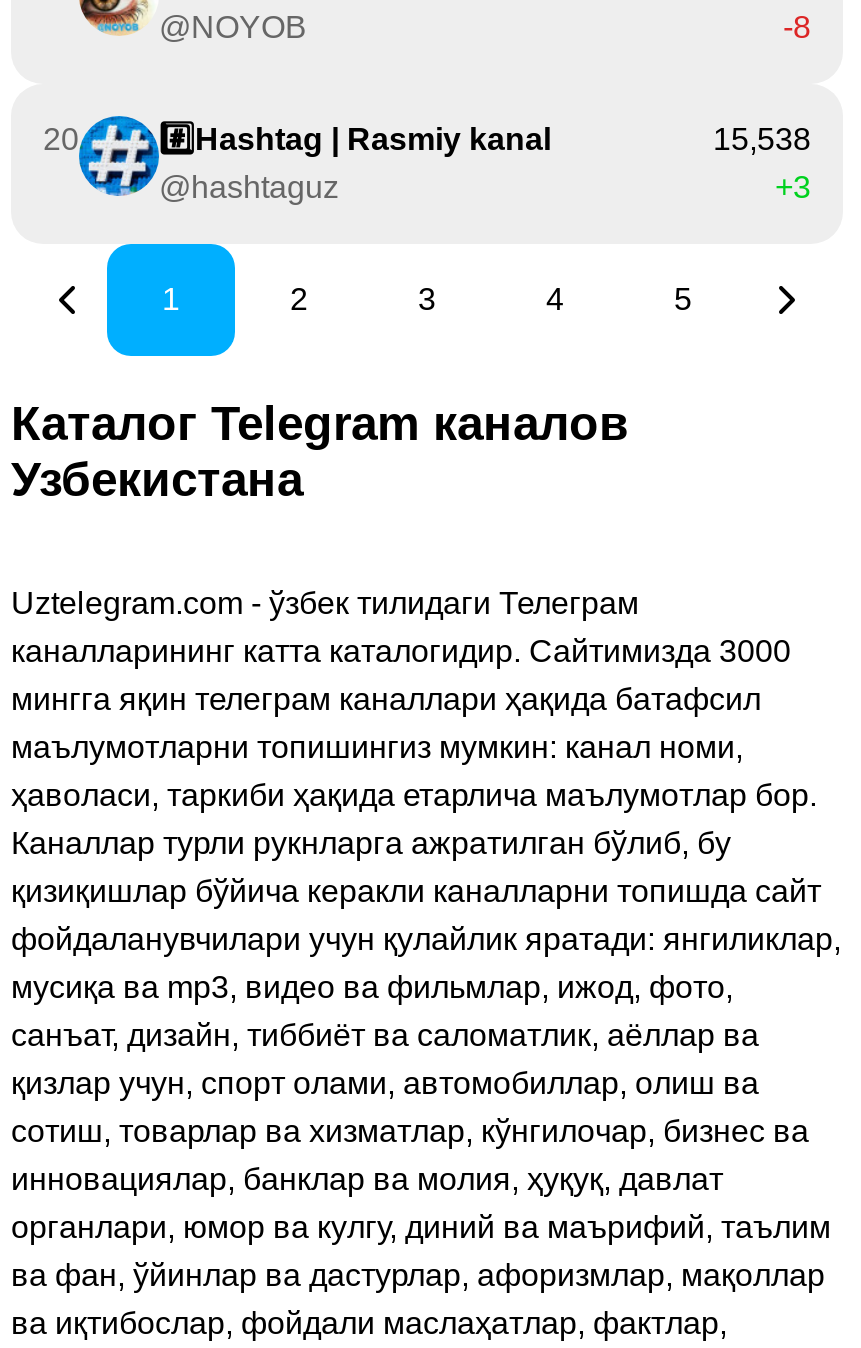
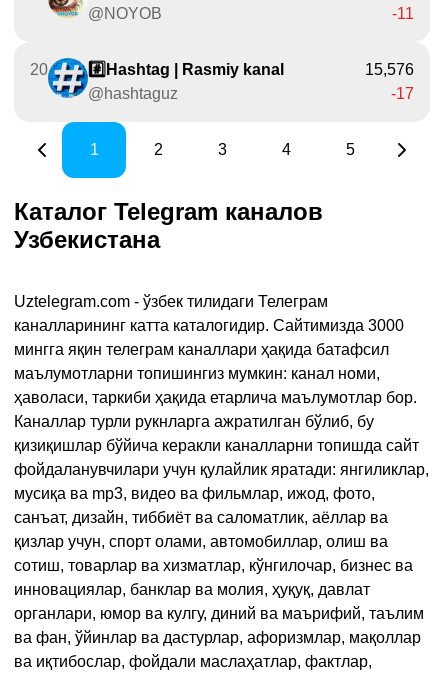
- -8
+ -11

- 15,538
+ 15,576

- +3
+ -17
